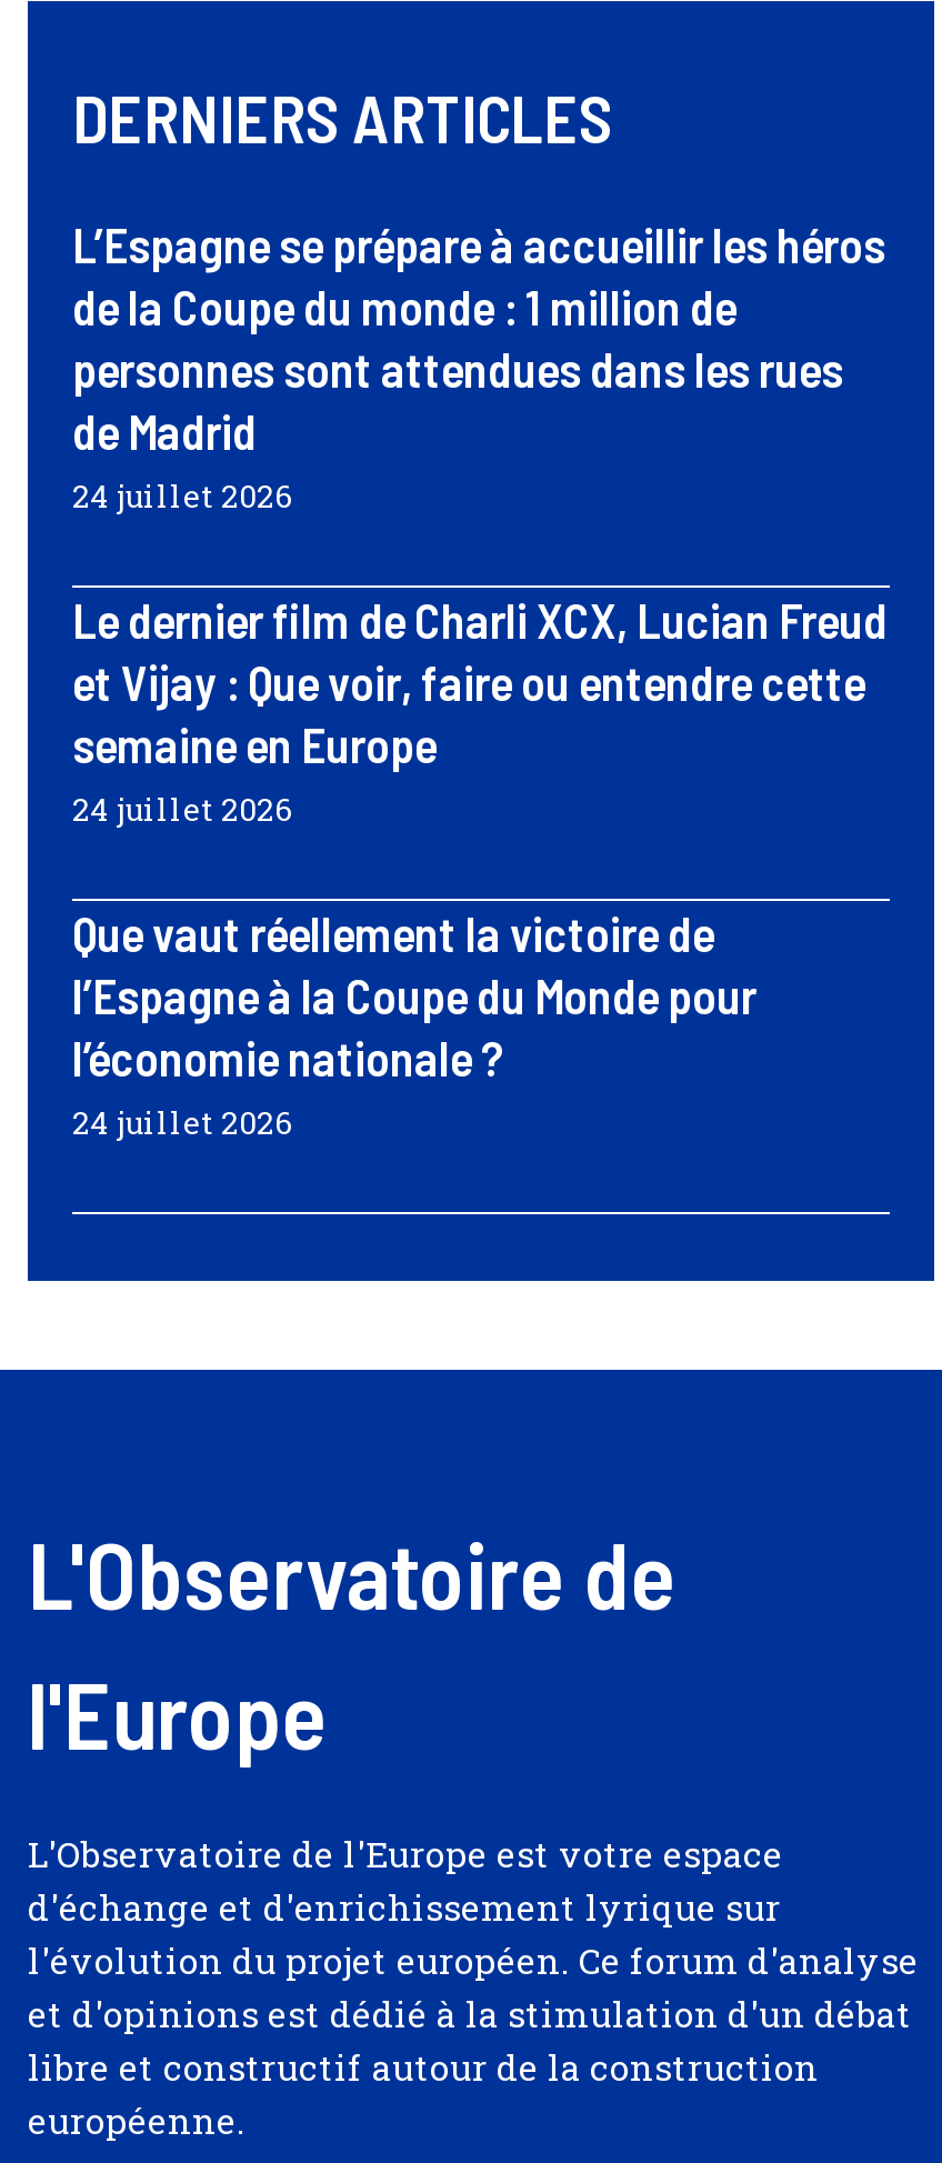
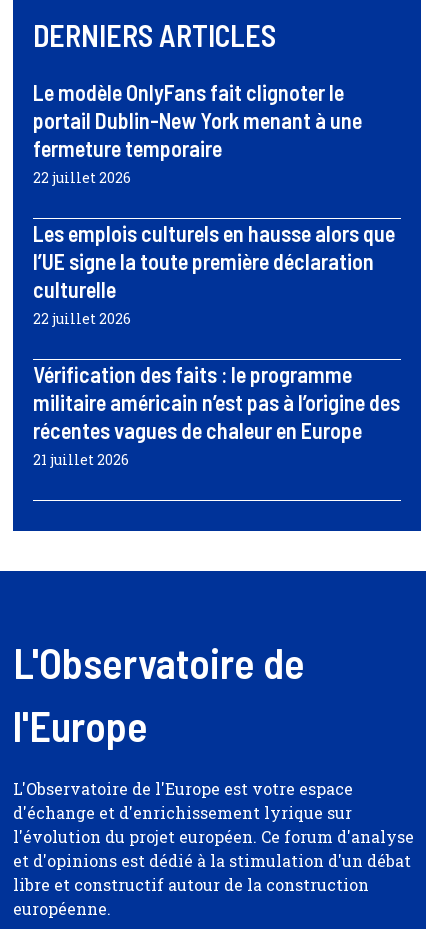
- L’Espagne se prépare à accueillir les héros
- de la Coupe du monde : 1 million de
- personnes sont attendues dans les rues
- de Madrid
- 24 juillet 2026
+ Le modèle OnlyFans fait clignoter le
+ portail Dublin-New York menant à une
+ fermeture temporaire
+ 22 juillet 2026

- Le dernier film de Charli XCX, Lucian Freud
- et Vijay : Que voir, faire ou entendre cette
- semaine en Europe
- 24 juillet 2026
+ Les emplois culturels en hausse alors que
+ l’UE signe la toute première déclaration
+ culturelle
+ 22 juillet 2026

- Que vaut réellement la victoire de
- l’Espagne à la Coupe du Monde pour
- l’économie nationale ?
- 24 juillet 2026
+ Vérification des faits : le programme
+ militaire américain n’est pas à l’origine des
+ récentes vagues de chaleur en Europe
+ 21 juillet 2026
